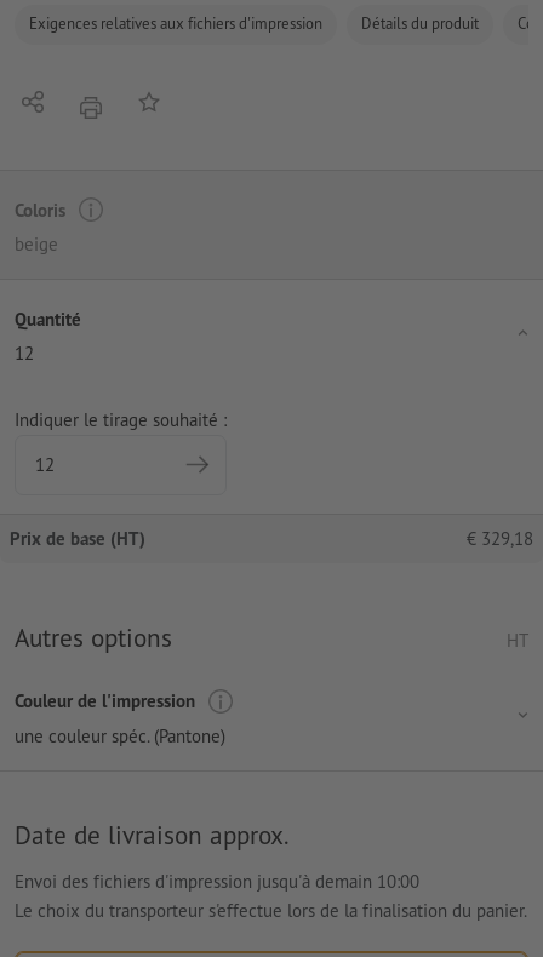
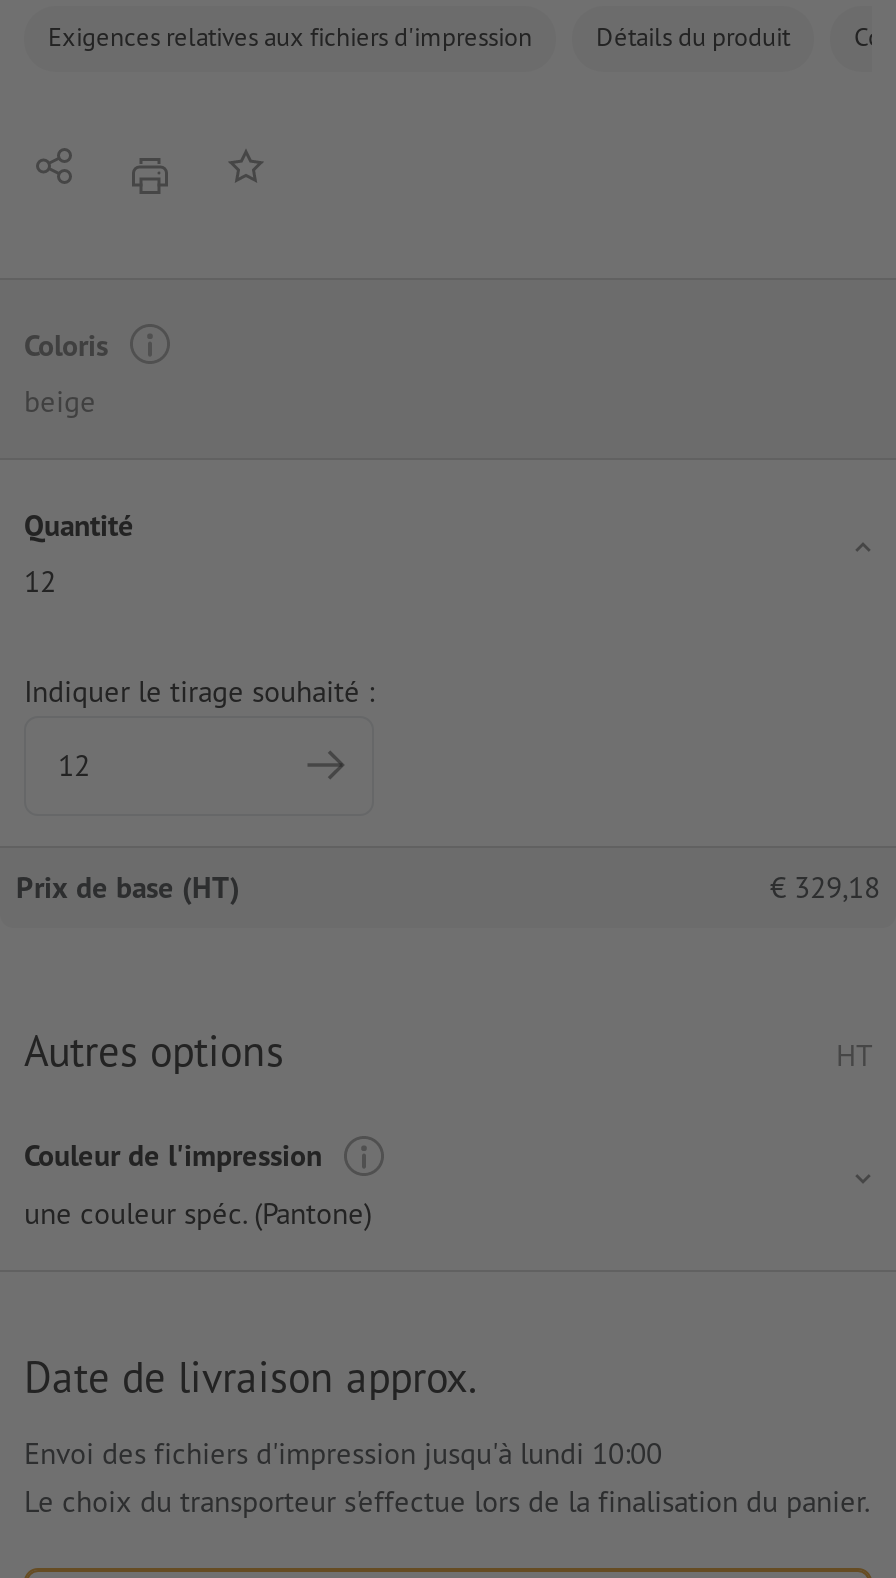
- Envoi des fichiers d'impression jusqu'à demain 10:00
+ Envoi des fichiers d'impression jusqu'à lundi 10:00
